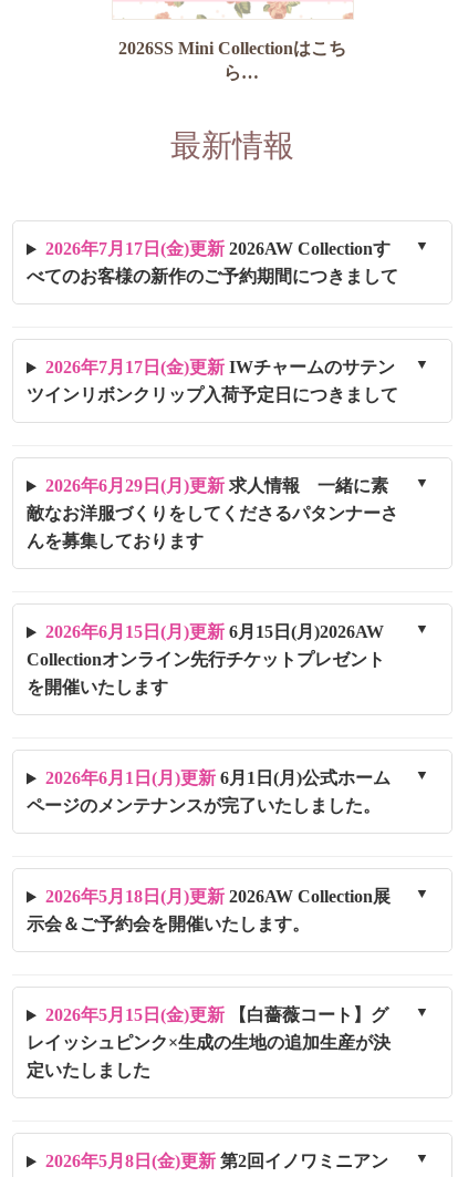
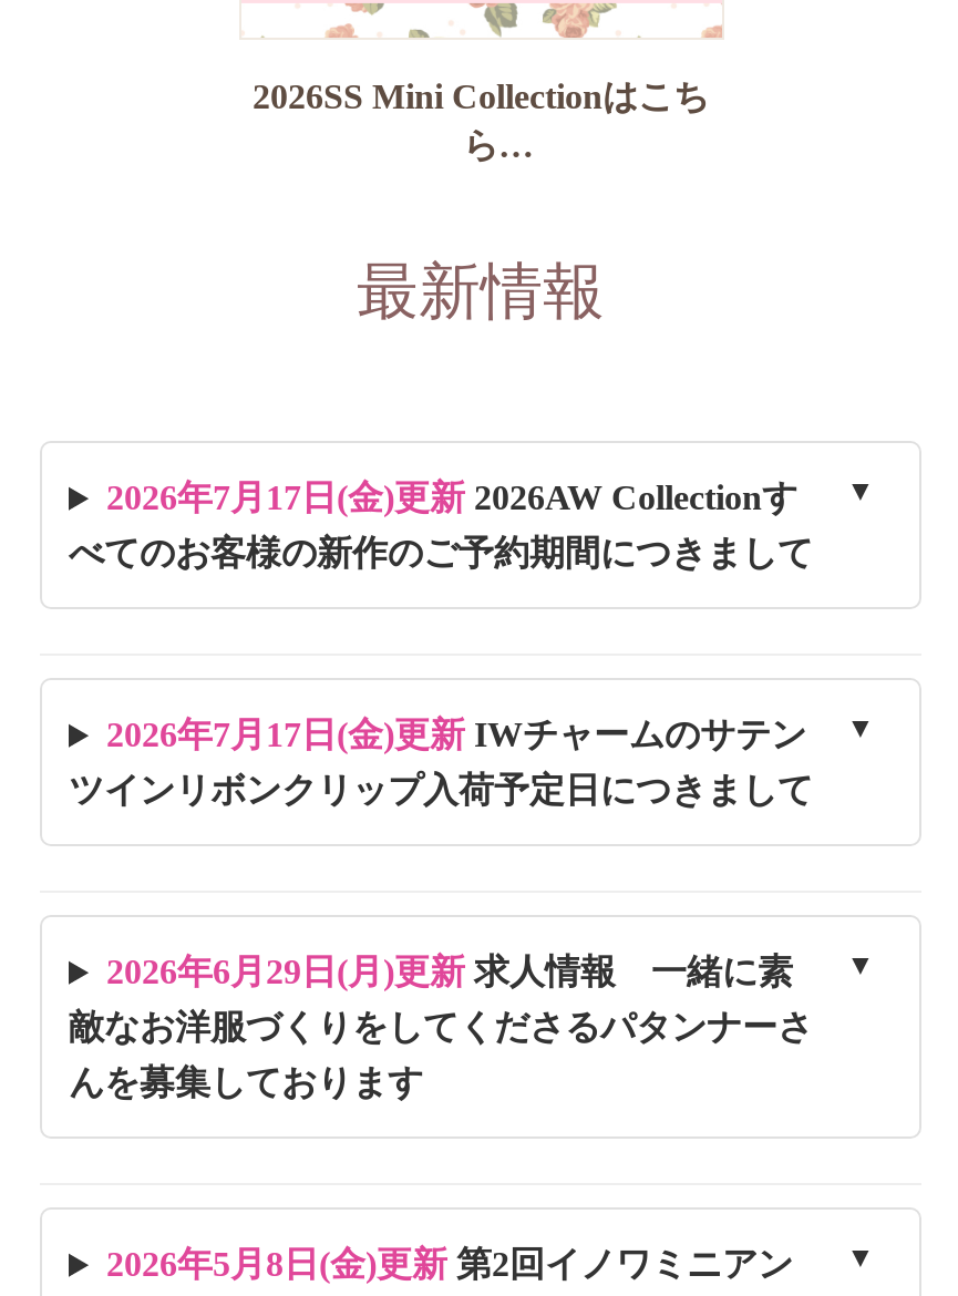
- 2026年6月15日(月)更新6月15日(月)2026AW
- Collectionオンライン先行チケットプレゼント
- を開催いたします

- 2026年6月1日(月)更新6月1日(月)公式ホーム
- ページのメンテナンスが完了いたしました。

- 2026年5月18日(月)更新2026AW Collection展
- 示会＆ご予約会を開催いたします。

- 2026年5月15日(金)更新【白薔薇コート】グ
- レイッシュピンク×生成の生地の追加生産が決
- 定いたしました
